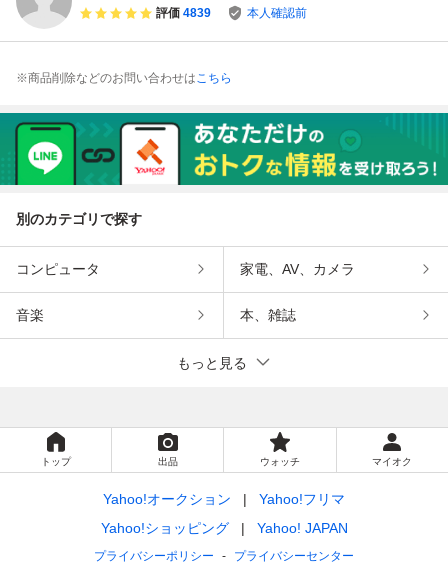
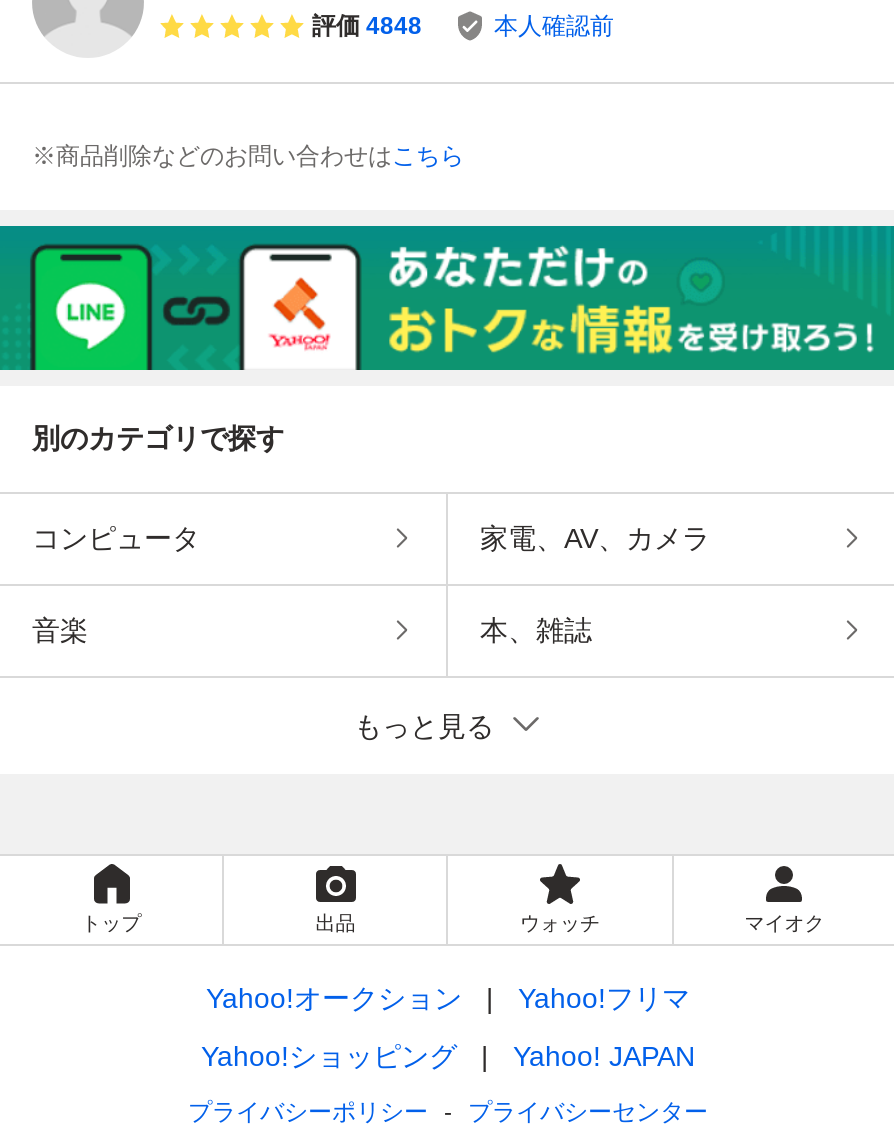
- 評価 4839
+ 評価 4848
